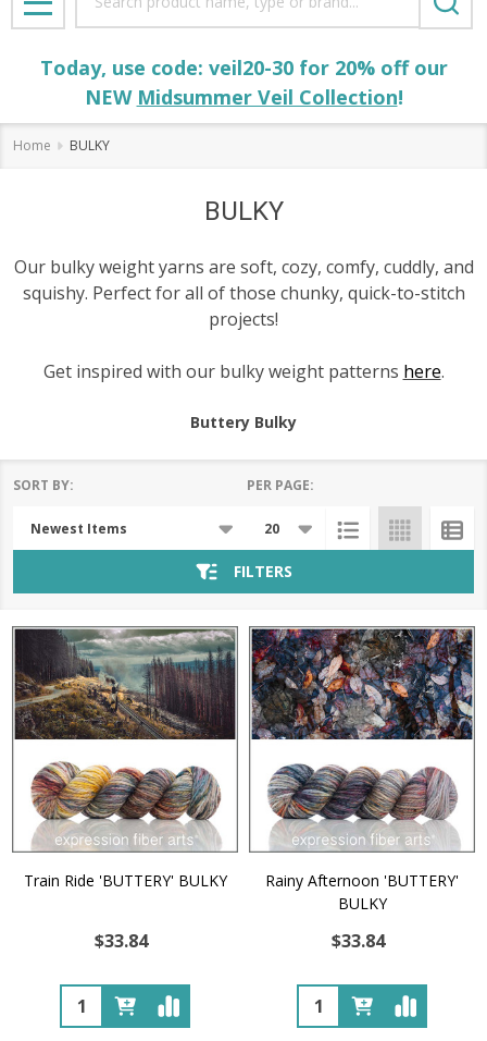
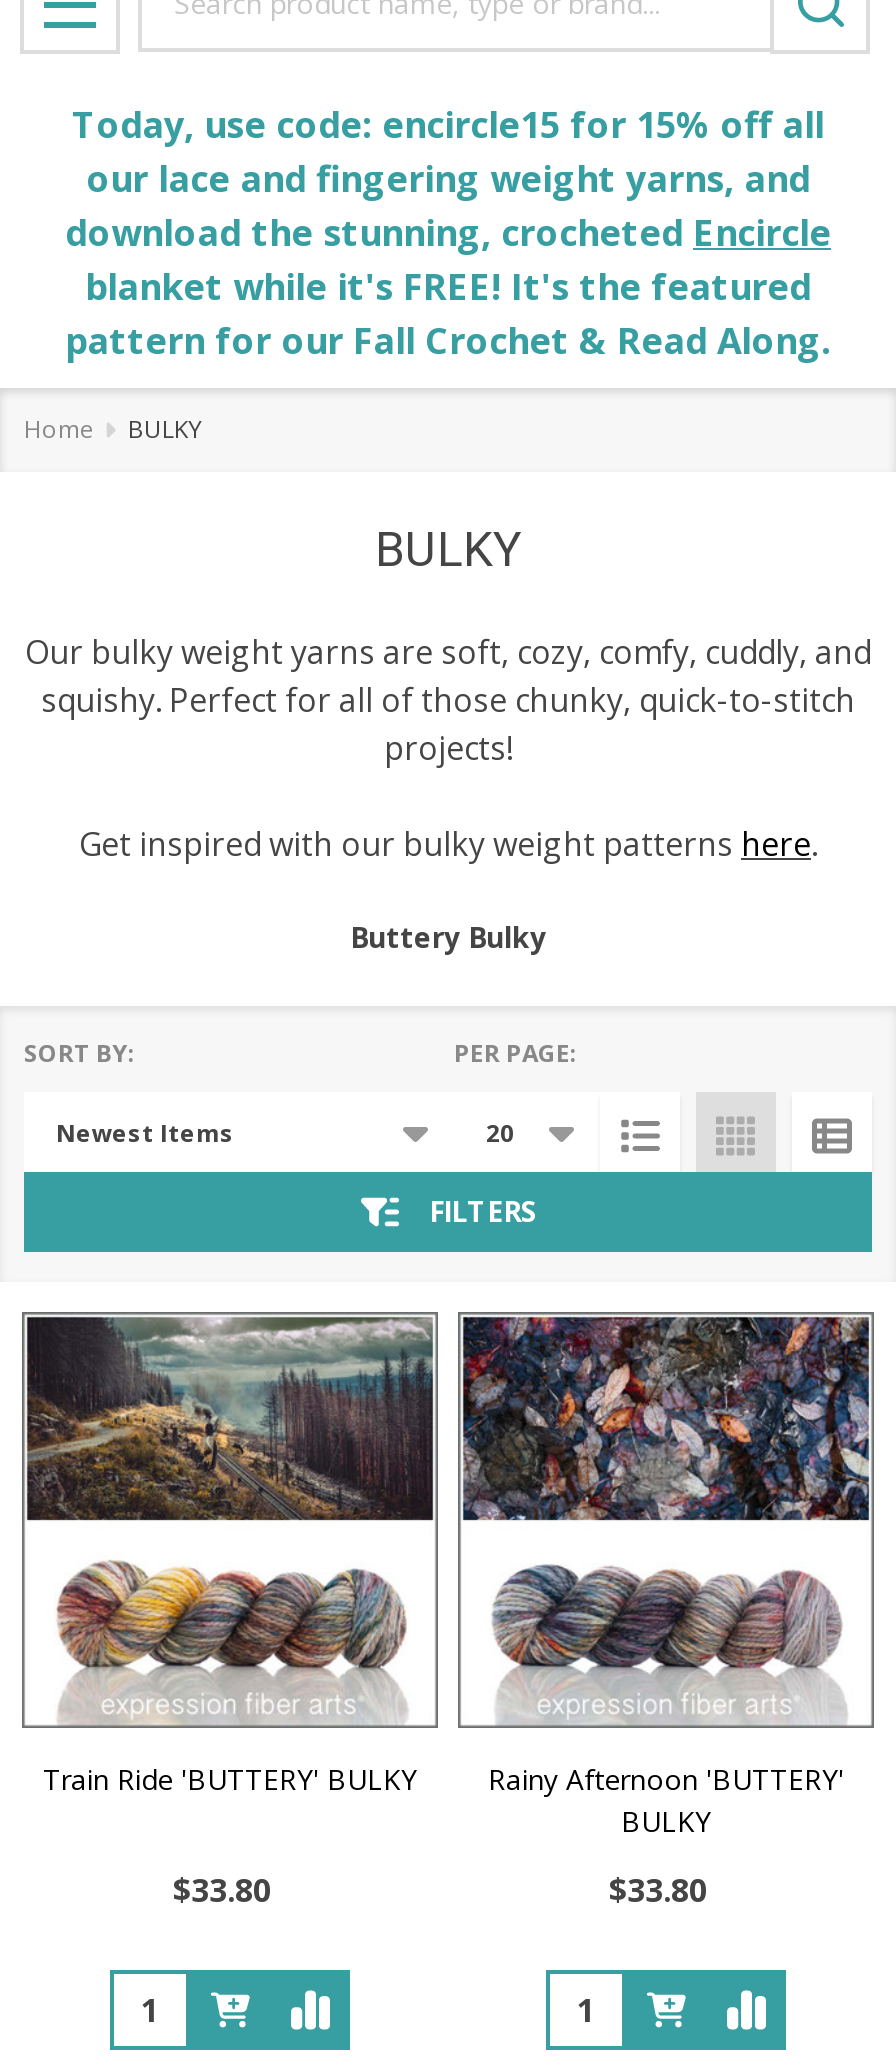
- Today, use code: veil20-30 for 20% off our
- NEW Midsummer Veil Collection!
+ Today, use code: encircle15 for 15% off all
+ our lace and fingering weight yarns, and
+ download the stunning, crocheted Encircle
+ blanket while it's FREE! It's the featured
+ pattern for our Fall Crochet & Read Along.

- $33.84
+ $33.80

- $33.84
+ $33.80
